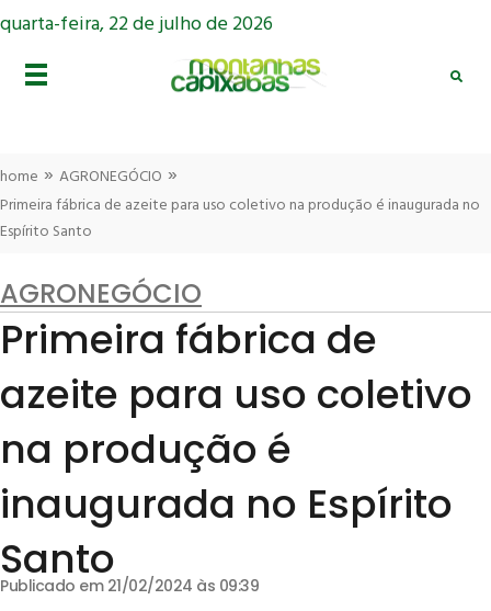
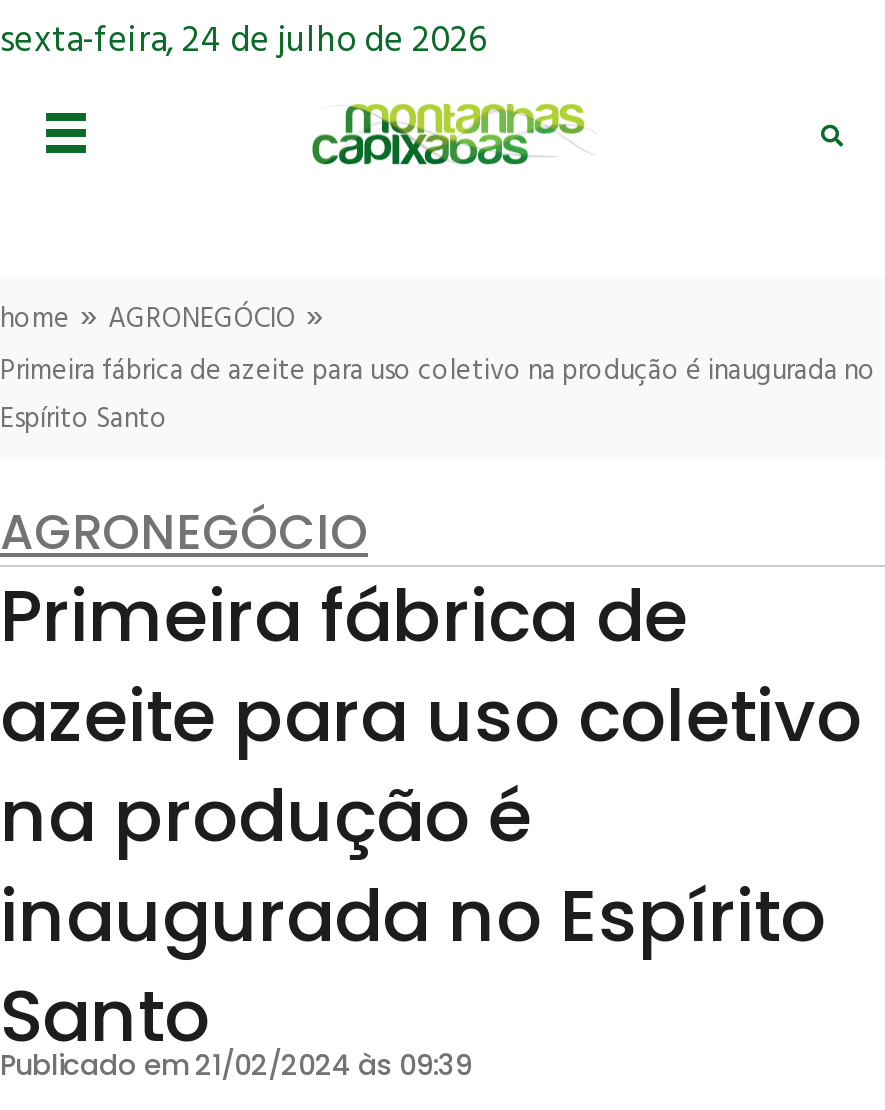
- quarta-feira, 22 de julho de 2026
+ sexta-feira, 24 de julho de 2026
